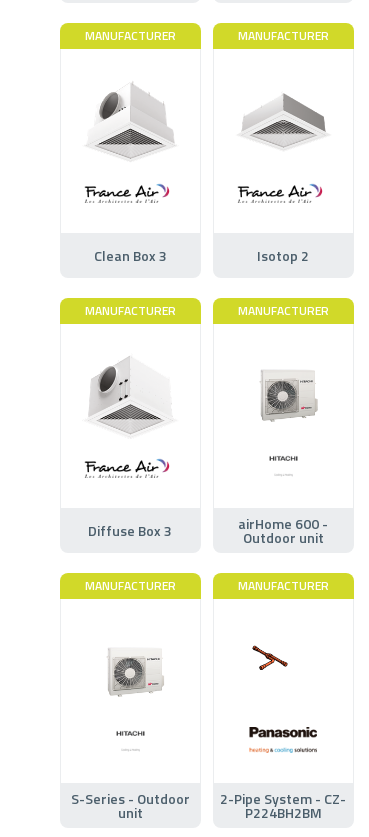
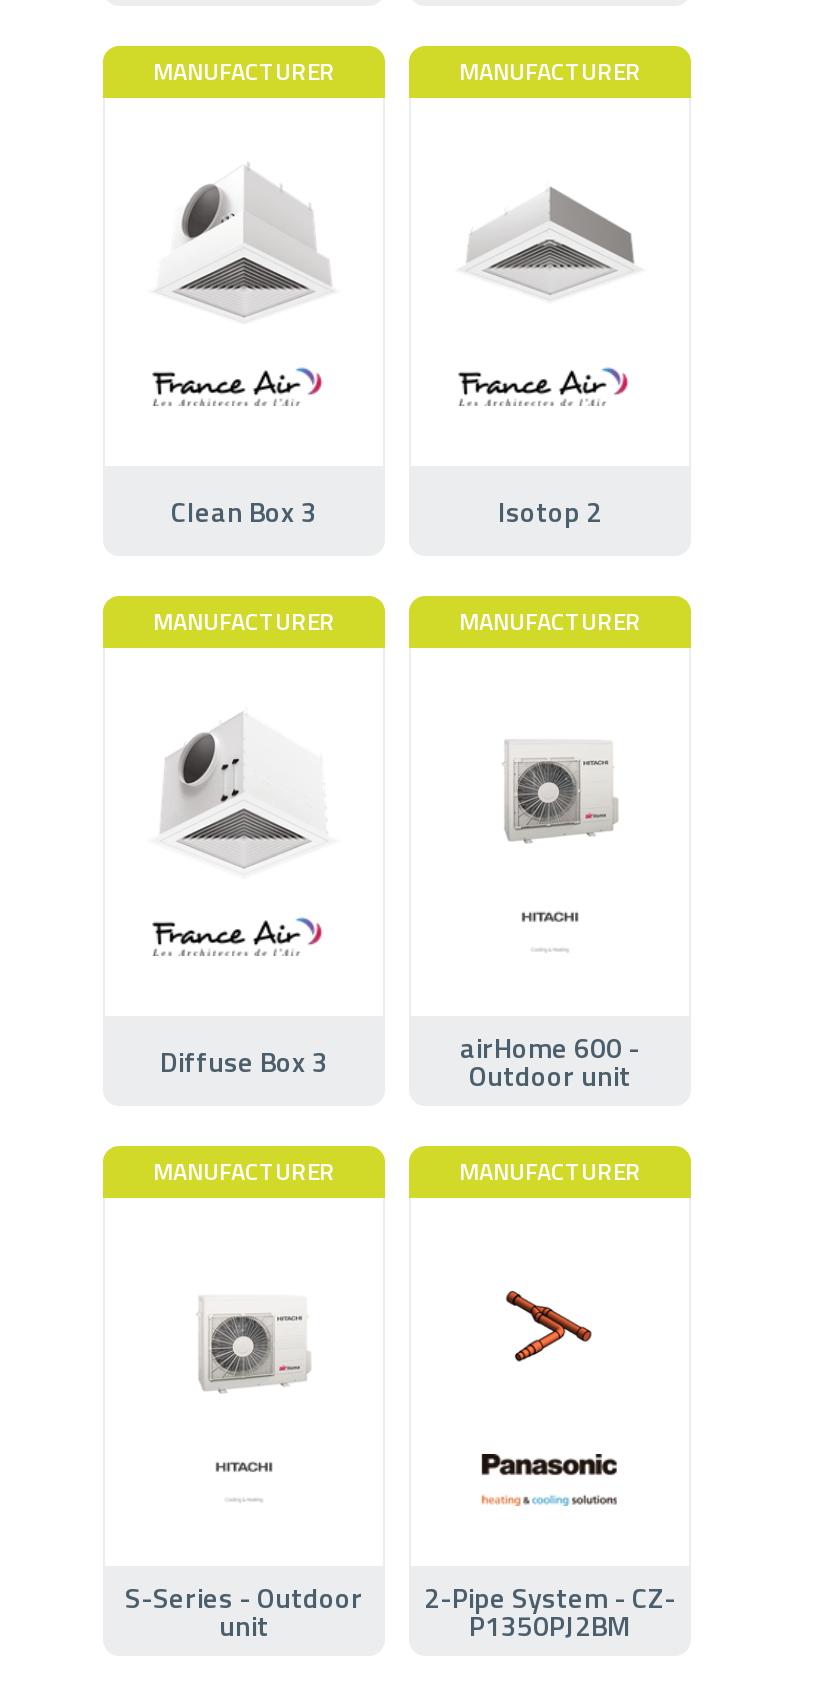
- [image]
+ [image]

- P224BH2BM
+ P1350PJ2BM
